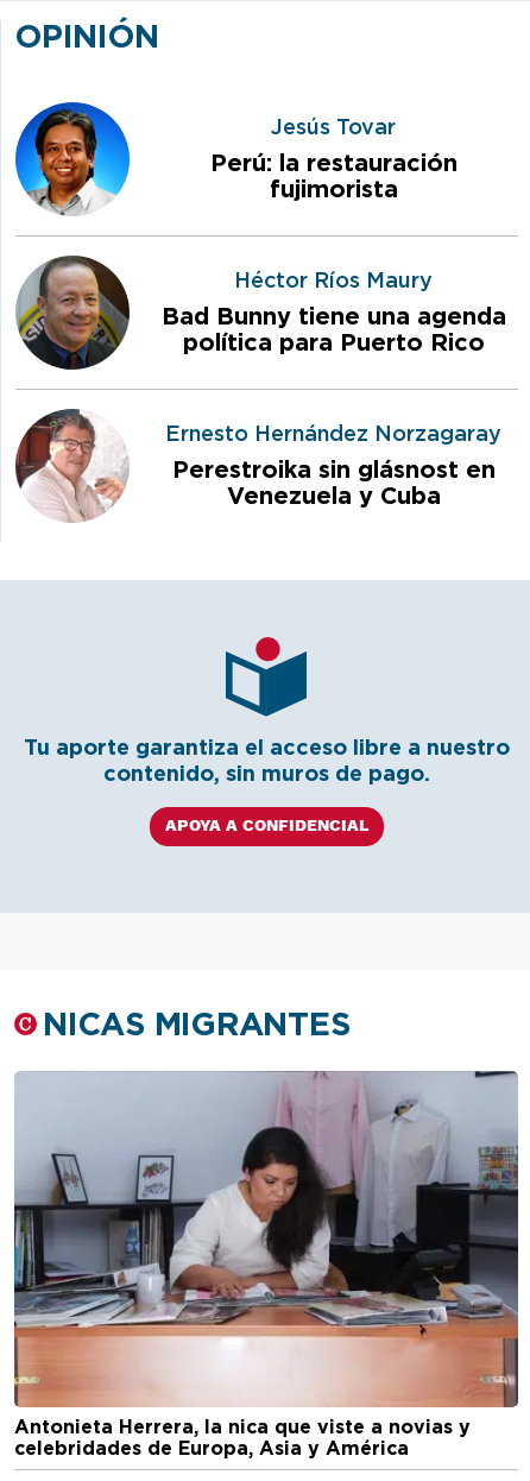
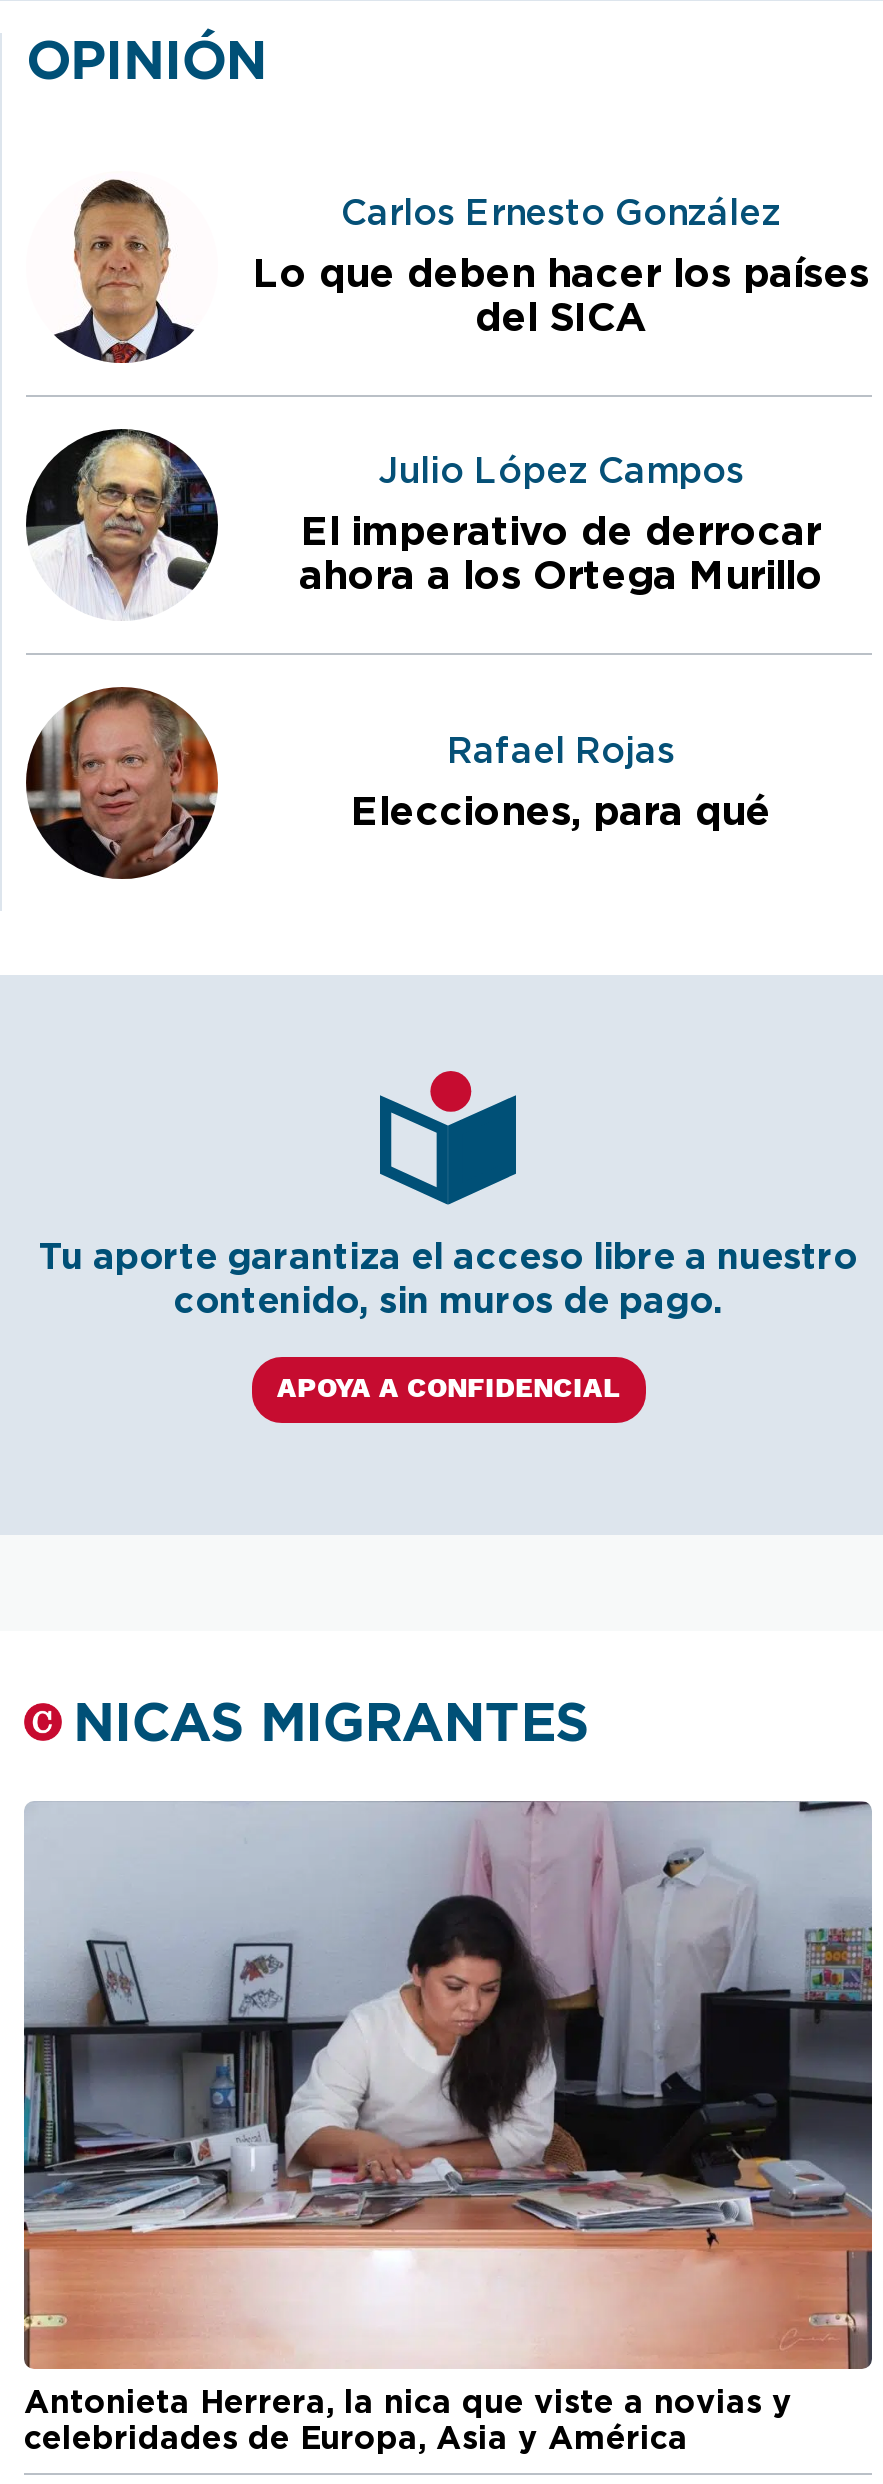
- [image]
+ [image]

- Jesús Tovar
+ Carlos Ernesto González

- Perú: la restauración
- fujimorista
+ Lo que deben hacer los países
+ del SICA

- [image]
+ [image]

- Héctor Ríos Maury
+ Julio López Campos

- Bad Bunny tiene una agenda
- política para Puerto Rico
+ El imperativo de derrocar
+ ahora a los Ortega Murillo

- [image]
+ [image]

- Ernesto Hernández Norzagaray
+ Rafael Rojas

- Perestroika sin glásnost en
- Venezuela y Cuba
+ Elecciones, para qué
